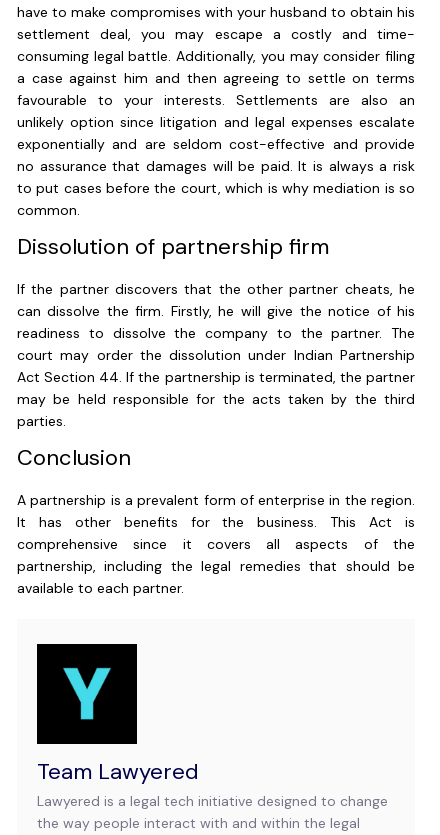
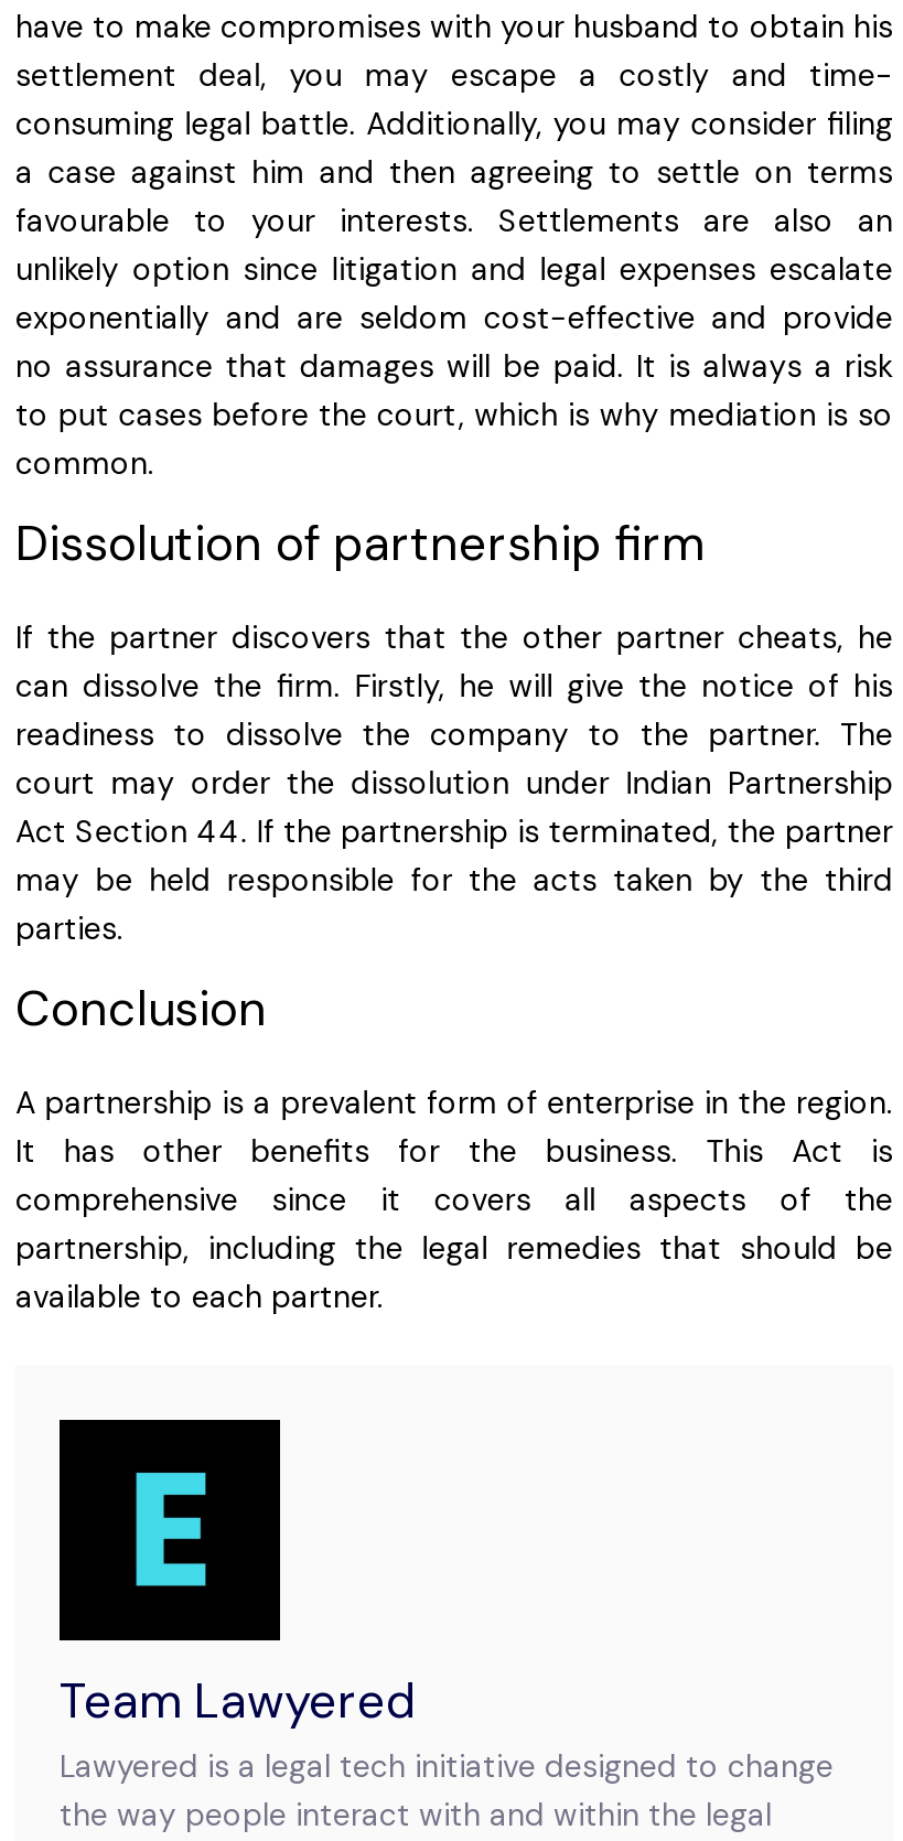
- [image]
+ [image]
